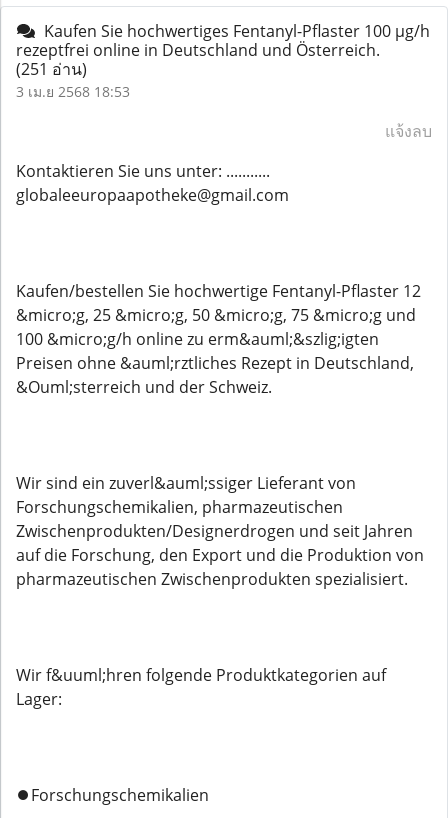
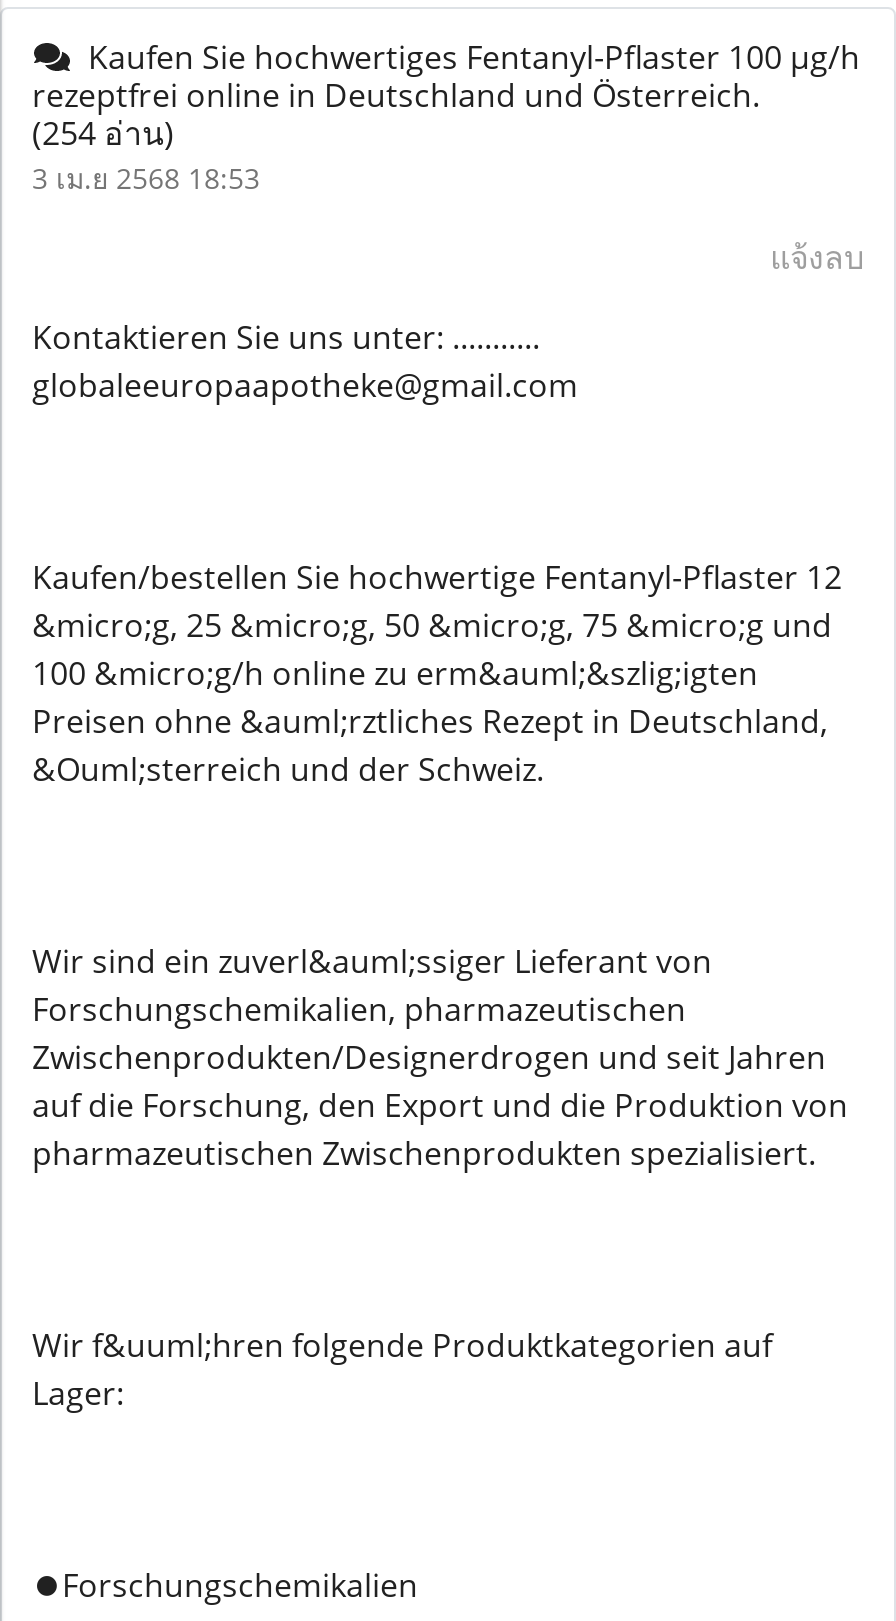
- (251 อ่าน)
+ (254 อ่าน)
